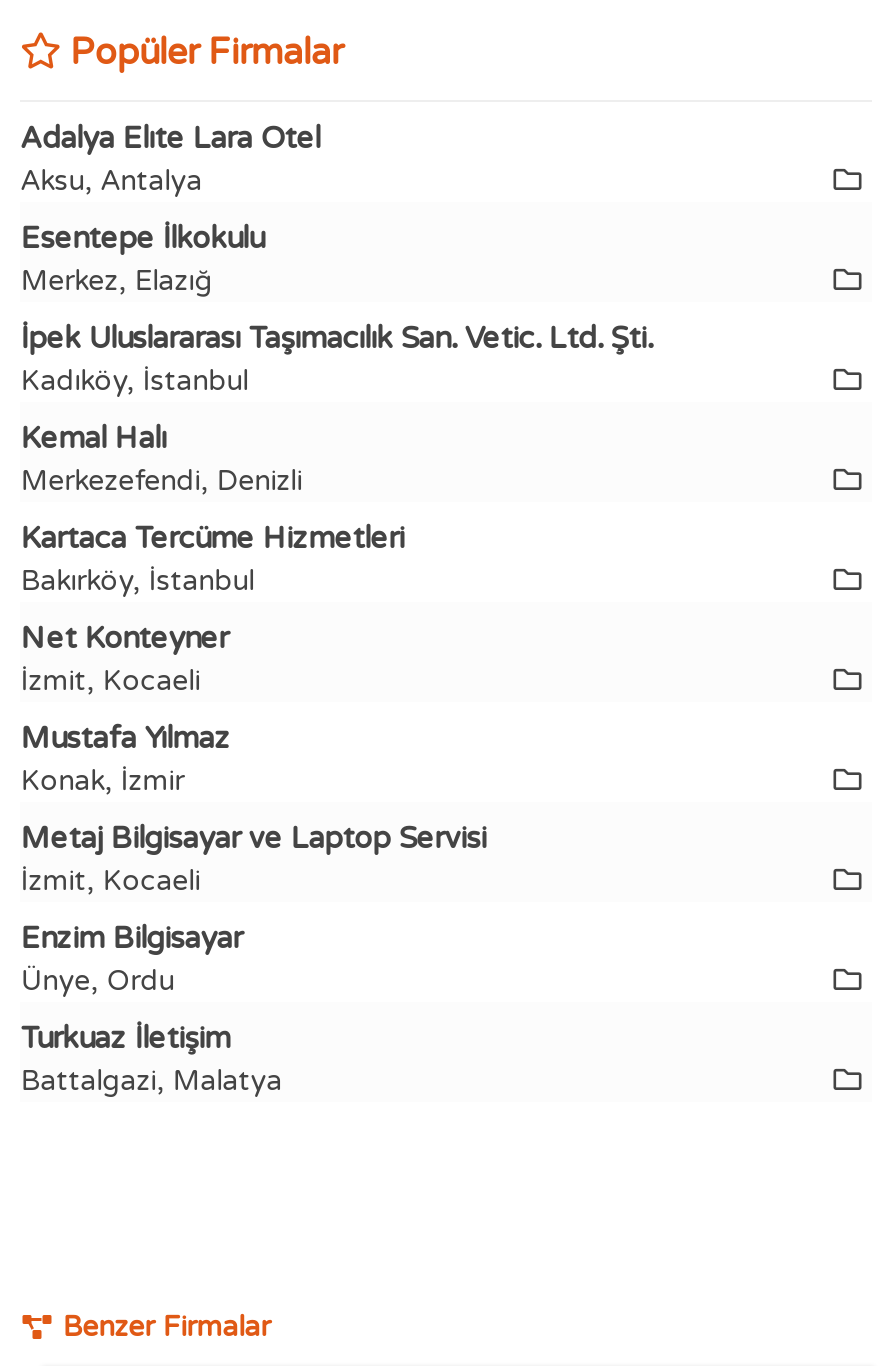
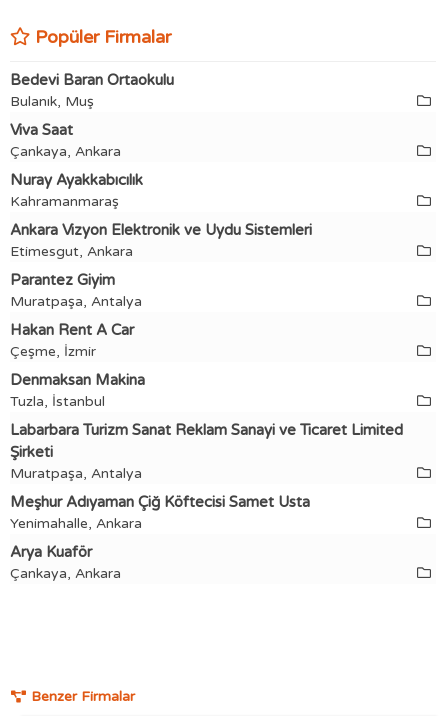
- Adalya Elıte Lara Otel
- Aksu, Antalya
+ Bedevi Baran Ortaokulu
+ Bulanık, Muş

- Esentepe İlkokulu
- Merkez, Elazığ
+ Viva Saat
+ Çankaya, Ankara

- İpek Uluslararası Taşımacılık San. Vetic. Ltd. Şti.
- Kadıköy, İstanbul
+ Nuray Ayakkabıcılık
+ Kahramanmaraş

- Kemal Halı
- Merkezefendi, Denizli
+ Ankara Vizyon Elektronik ve Uydu Sistemleri
+ Etimesgut, Ankara

- Kartaca Tercüme Hizmetleri
- Bakırköy, İstanbul
+ Parantez Giyim
+ Muratpaşa, Antalya

- Net Konteyner
- İzmit, Kocaeli
+ Hakan Rent A Car
+ Çeşme, İzmir

- Mustafa Yılmaz
- Konak, İzmir
+ Denmaksan Makina
+ Tuzla, İstanbul

- Metaj Bilgisayar ve Laptop Servisi
- İzmit, Kocaeli
+ Labarbara Turizm Sanat Reklam Sanayi ve Ticaret Limited
+ Şirketi
+ Muratpaşa, Antalya

- Enzim Bilgisayar
- Ünye, Ordu
+ Meşhur Adıyaman Çiğ Köftecisi Samet Usta
+ Yenimahalle, Ankara

- Turkuaz İletişim
- Battalgazi, Malatya
+ Arya Kuaför
+ Çankaya, Ankara
